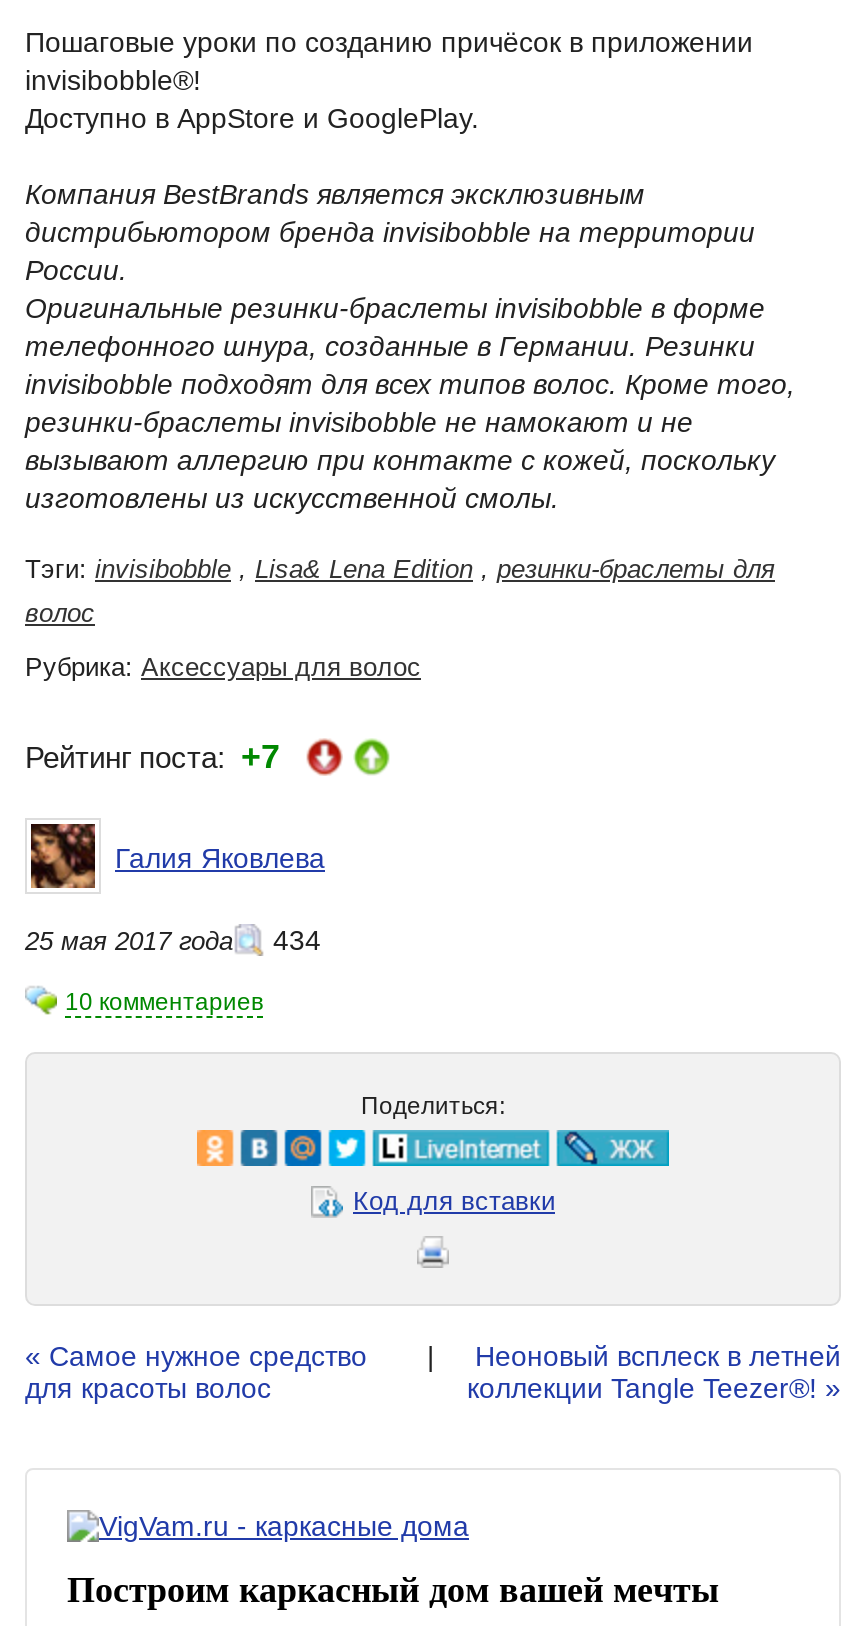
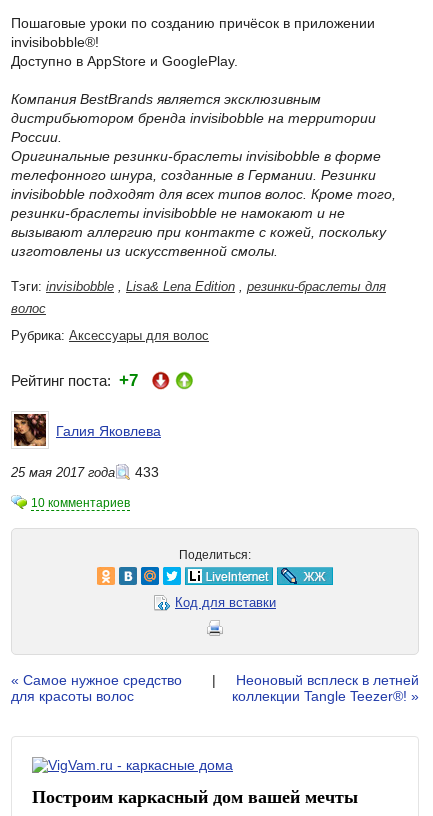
- 25 мая 2017 года 434
+ 25 мая 2017 года 433
